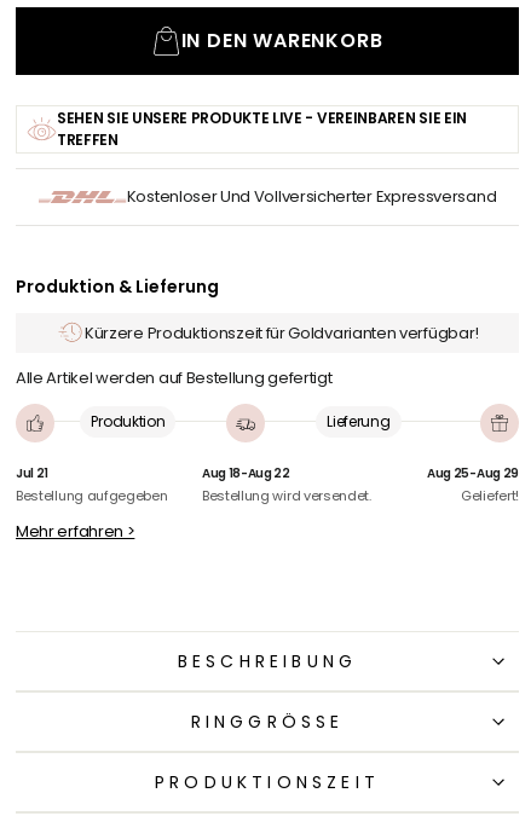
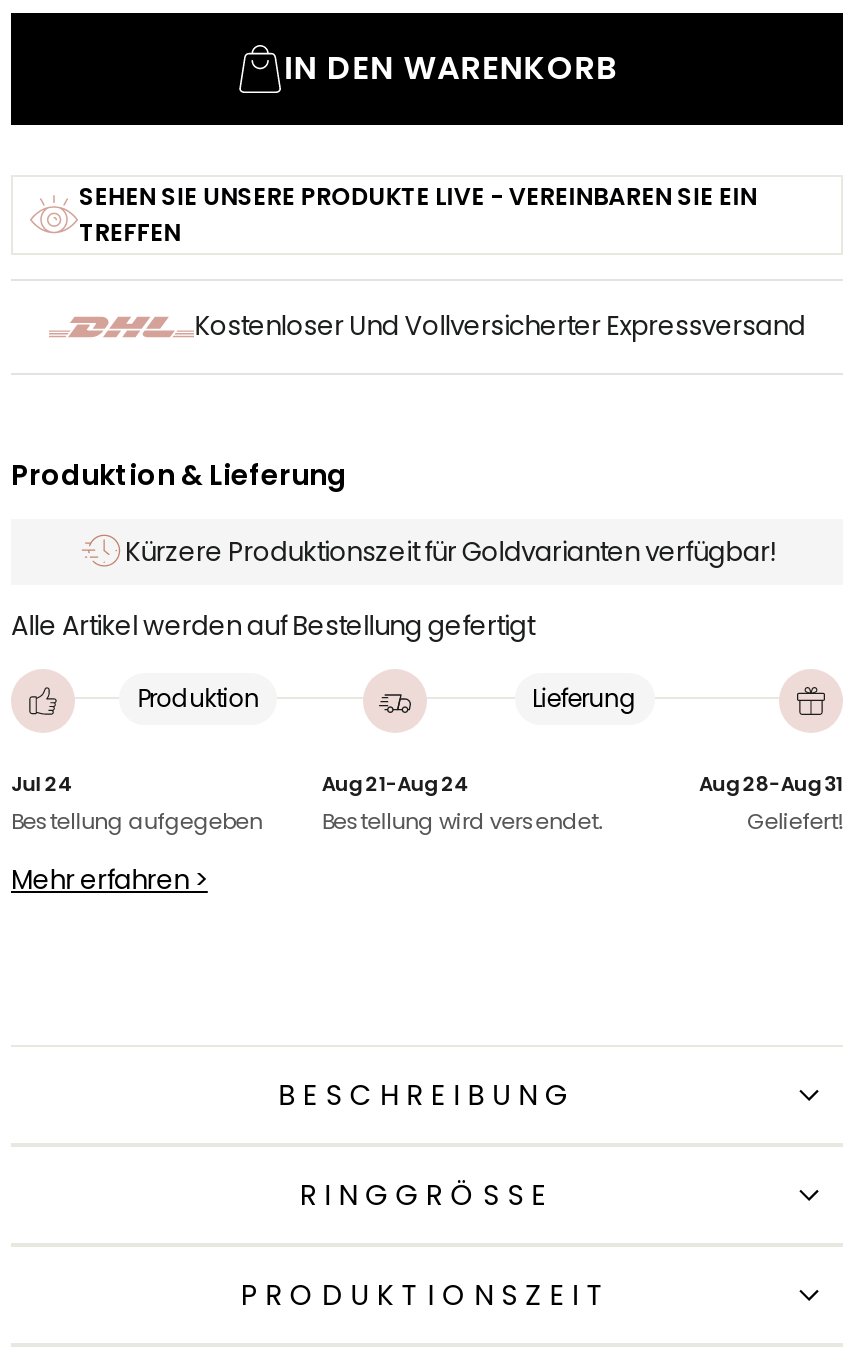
- Jul 21
+ Jul 24

- Aug 18-Aug 22
+ Aug 21-Aug 24

- Aug 25-Aug 29
+ Aug 28-Aug 31
